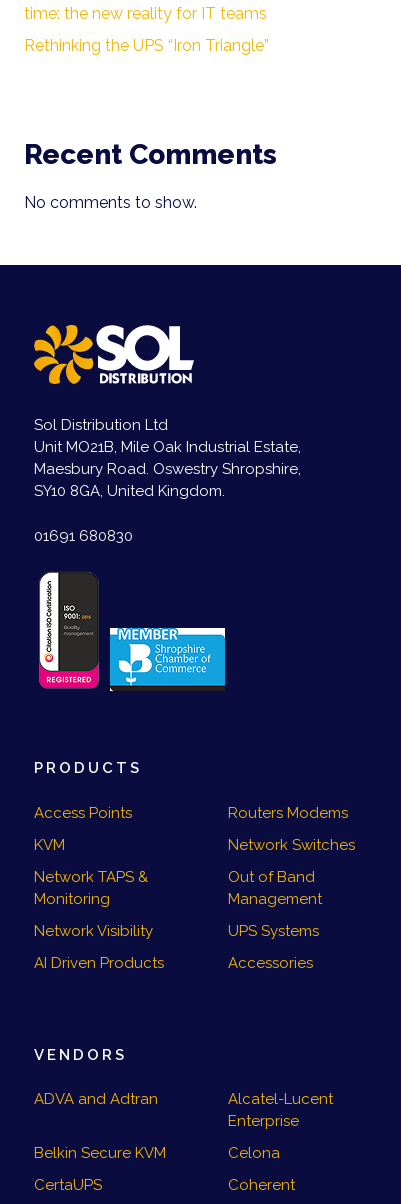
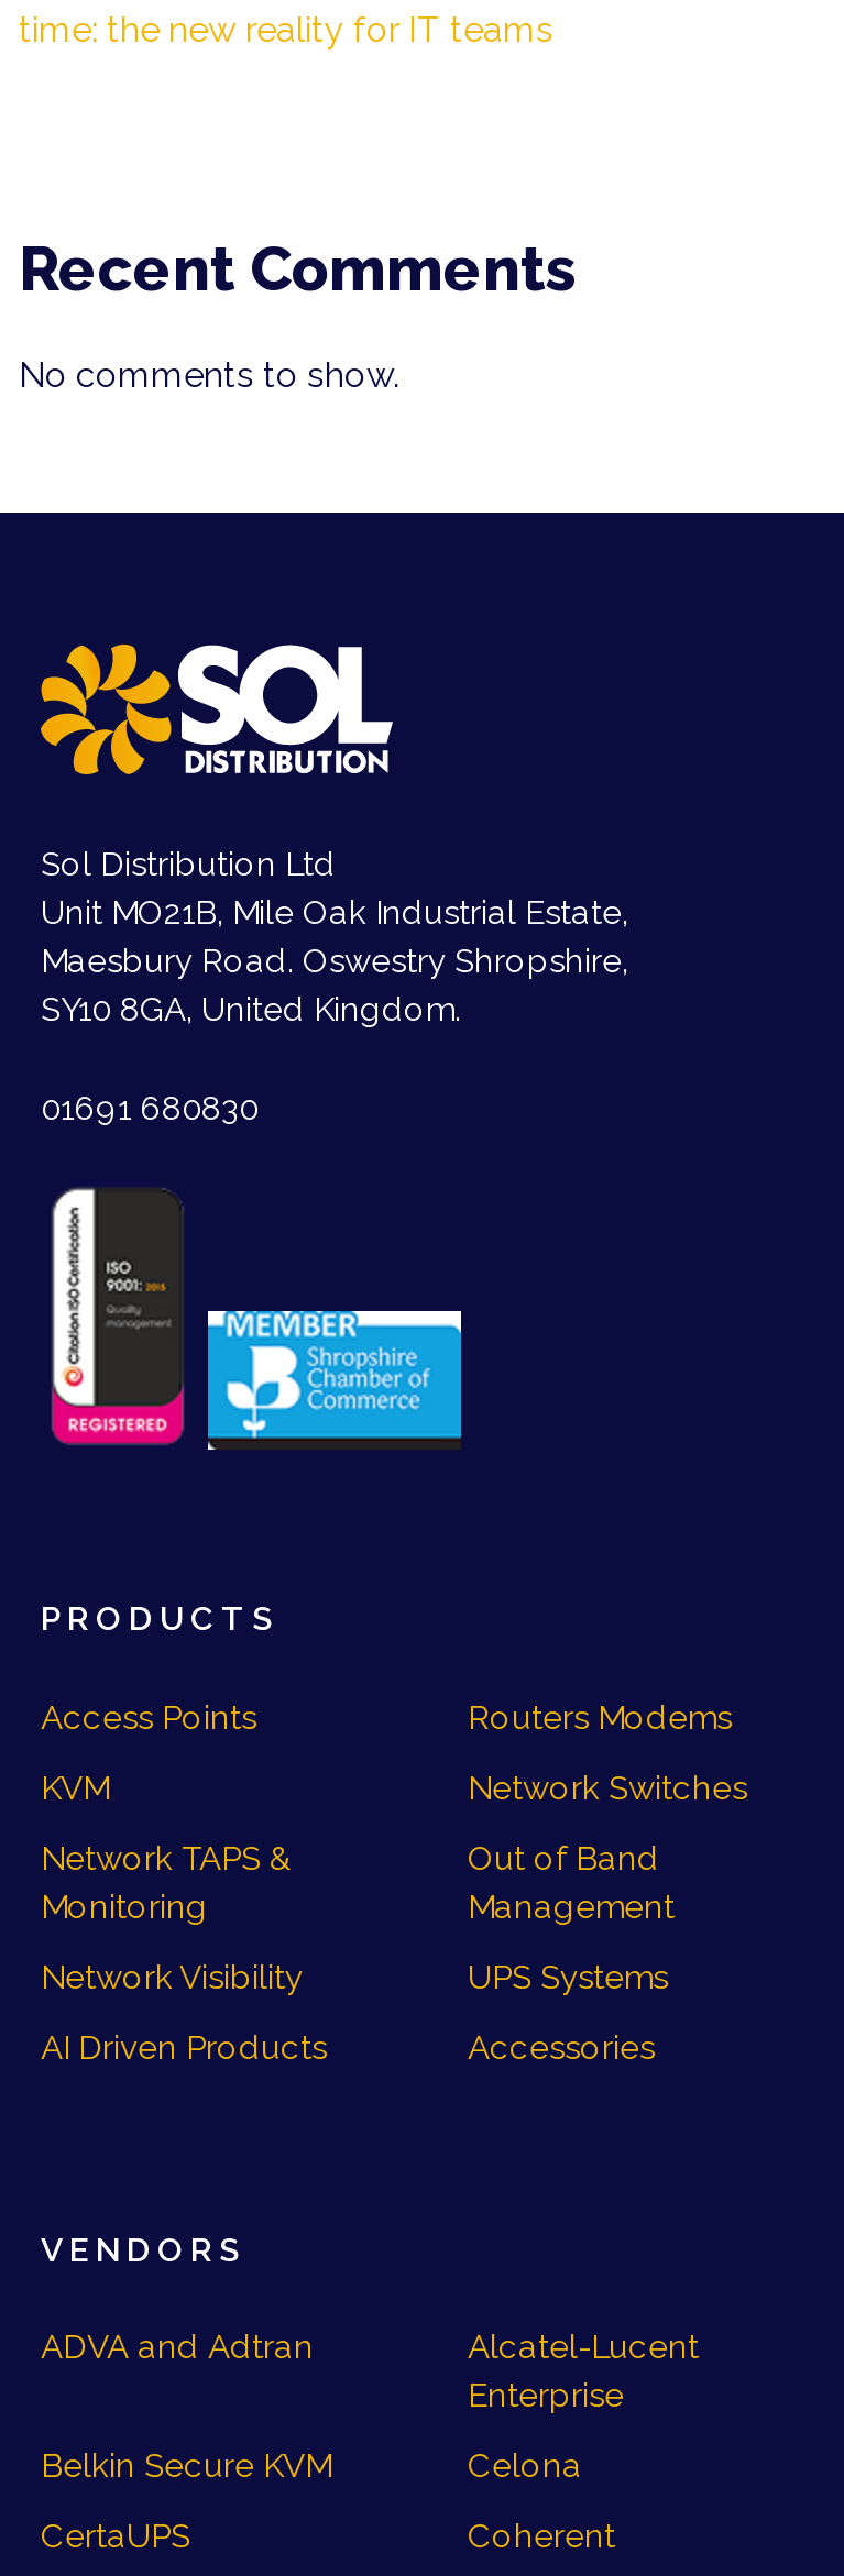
- Rethinking the UPS “Iron Triangle”
